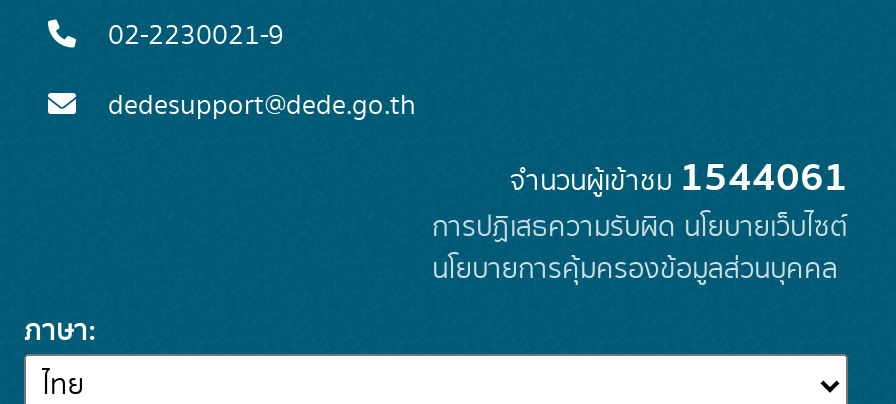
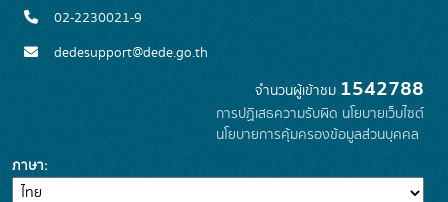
- จำนวนผู้เข้าชม1544061
+ จำนวนผู้เข้าชม1542788
